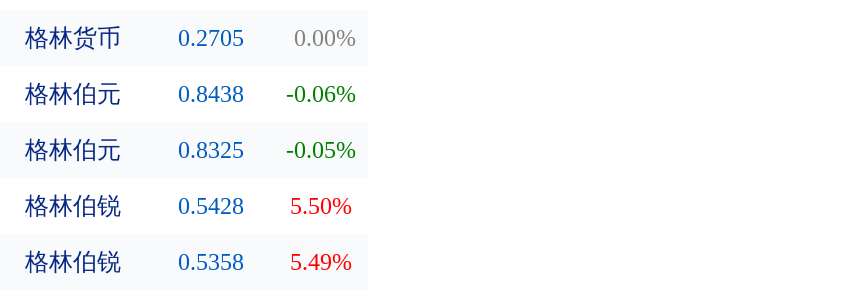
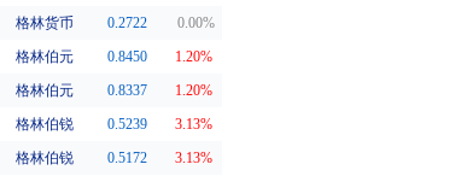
- 0.2705 0.00%
+ 0.2722 0.00%

- 0.8438
+ 0.8450

- -0.06%
+ 1.20%

- 0.8325
+ 0.8337

- -0.05%
+ 1.20%

- 0.5428
+ 0.5239

- 5.50%
+ 3.13%

- 0.5358
+ 0.5172

- 5.49%
+ 3.13%
